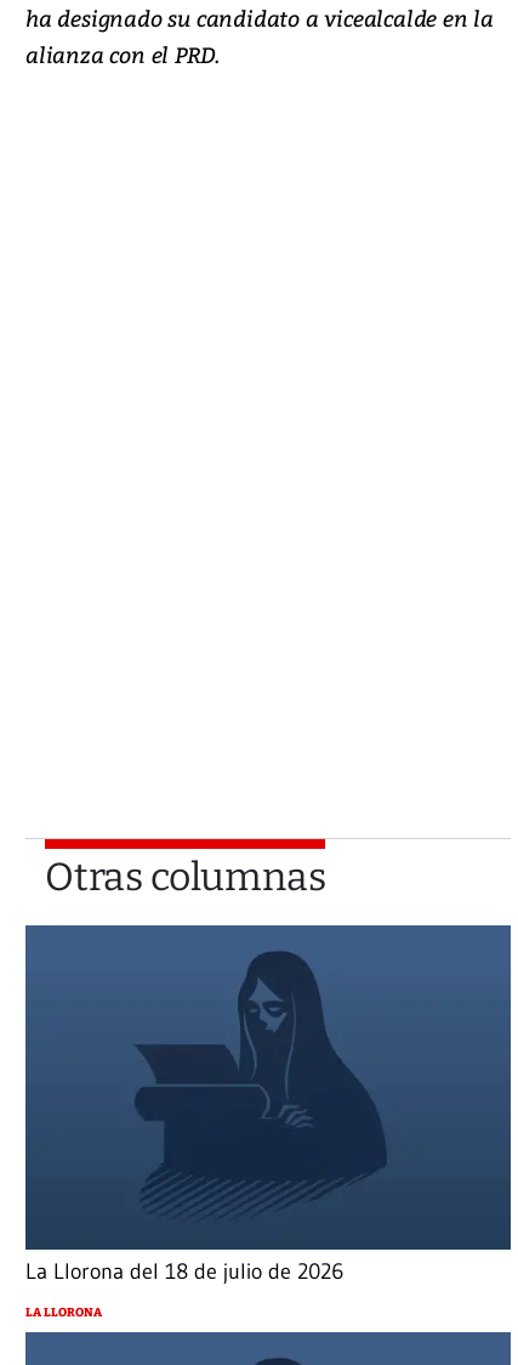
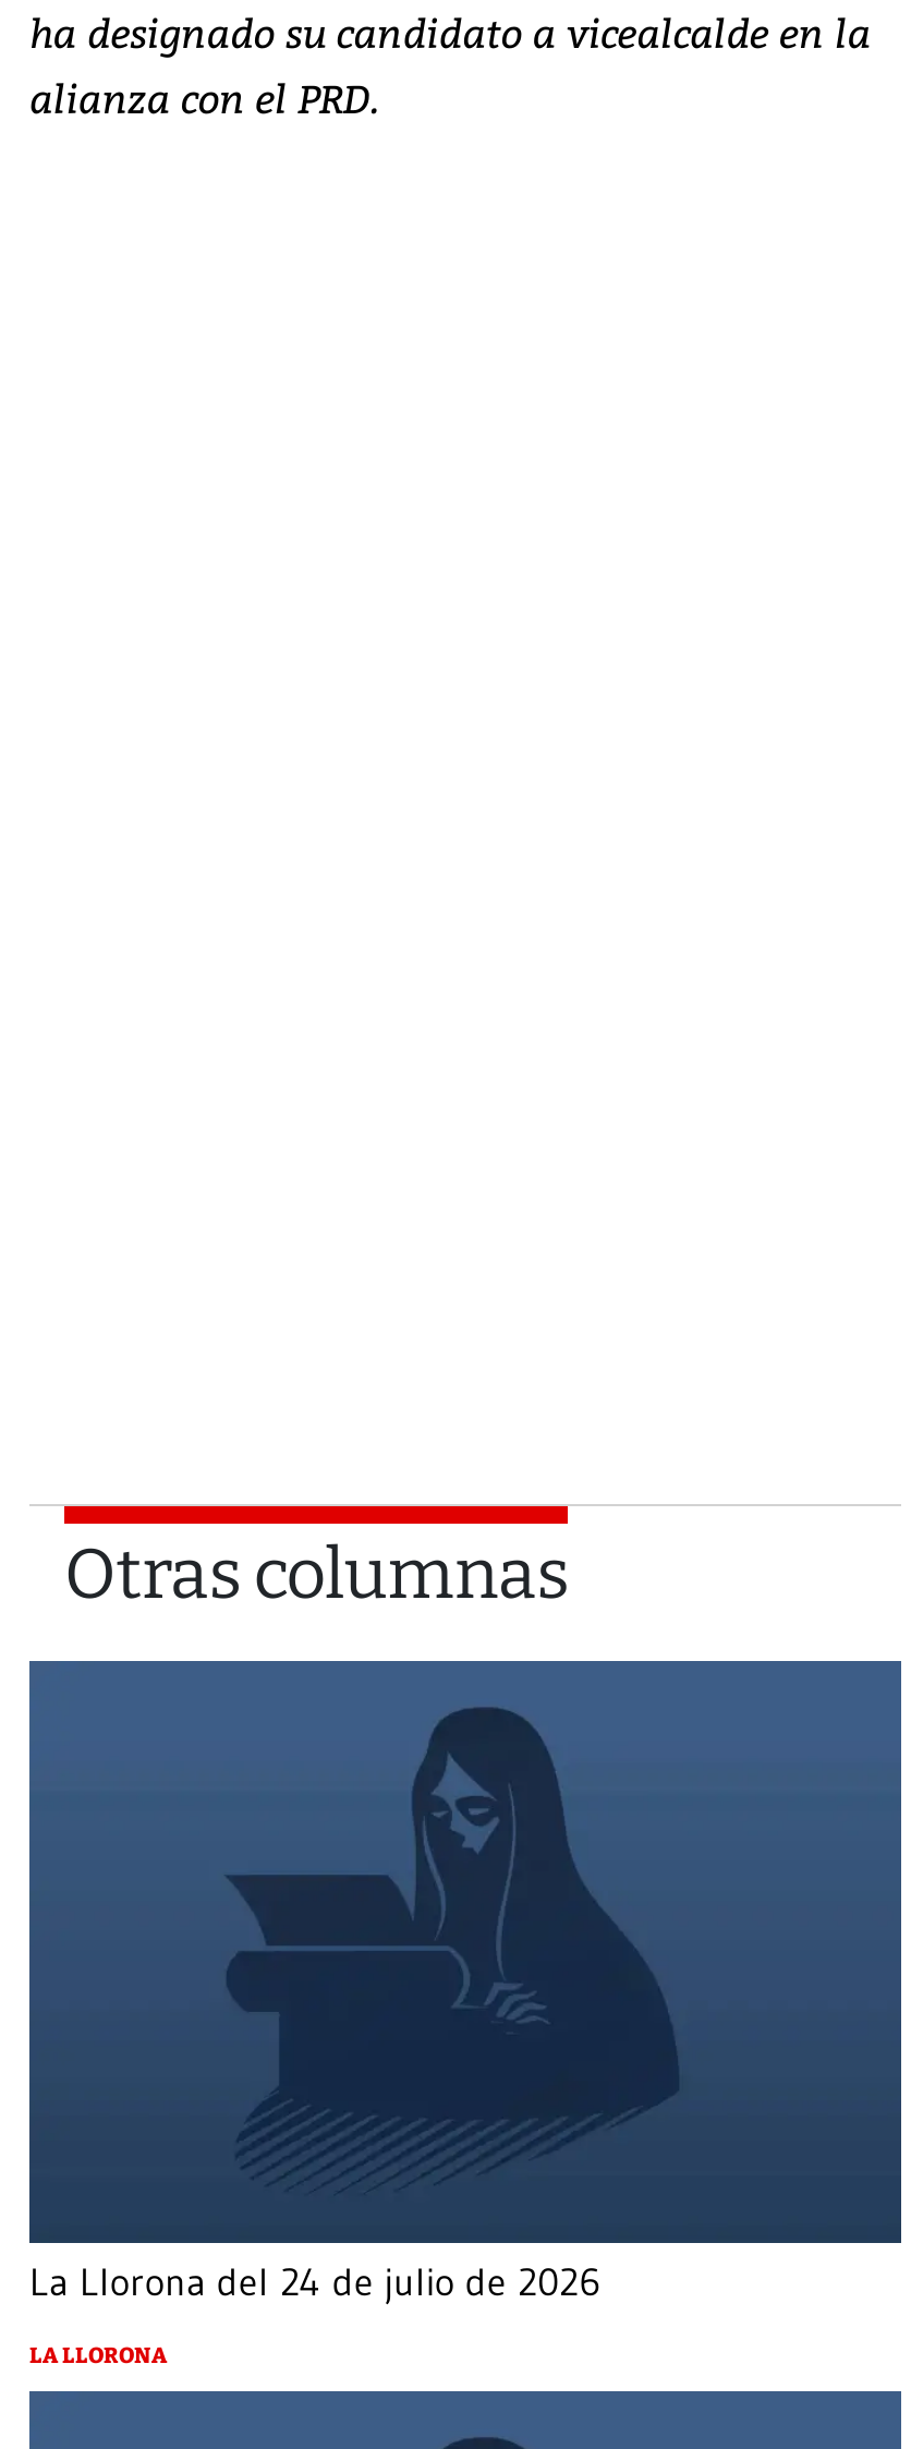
- La Llorona del 18 de julio de 2026
+ La Llorona del 24 de julio de 2026
